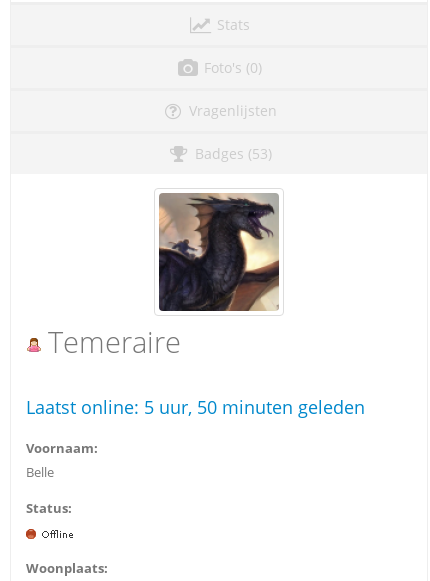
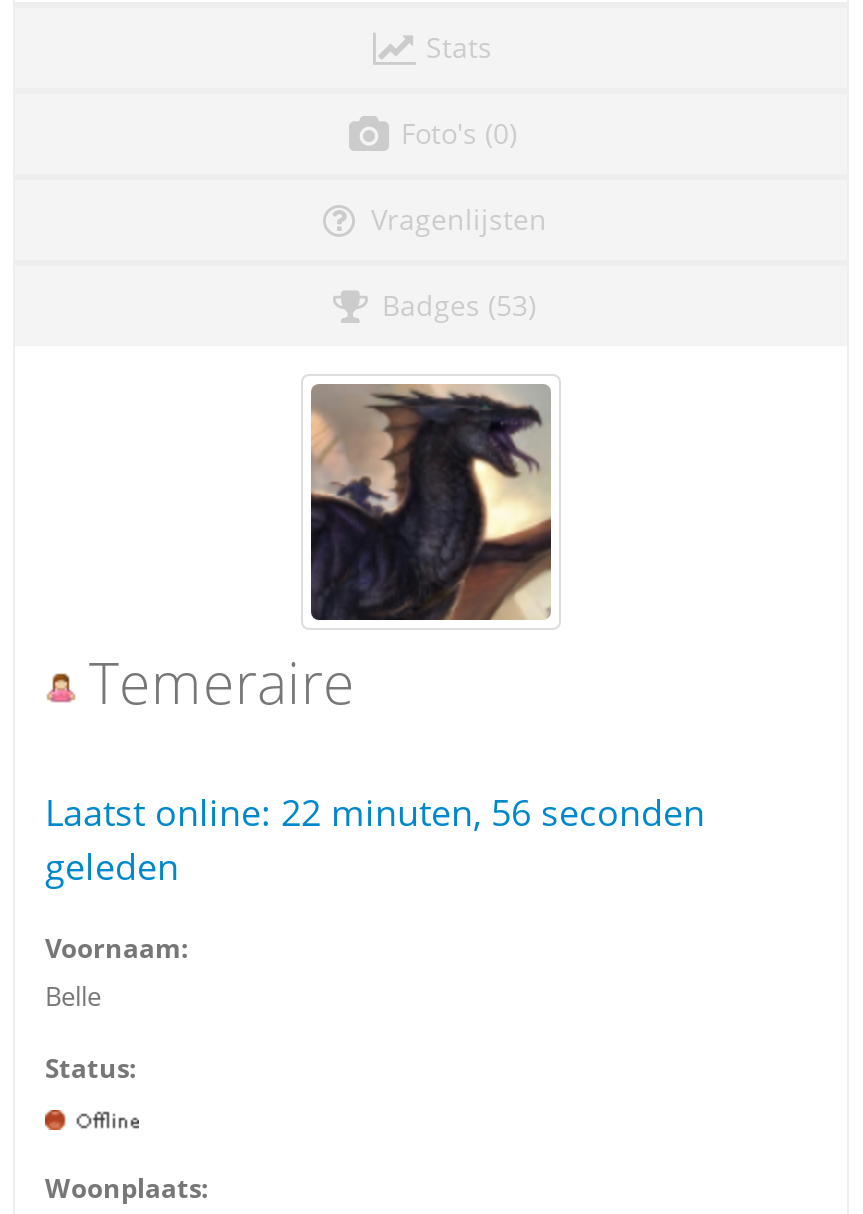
- Laatst online: 5 uur, 50 minuten geleden
+ Laatst online: 22 minuten, 56 seconden
+ geleden
